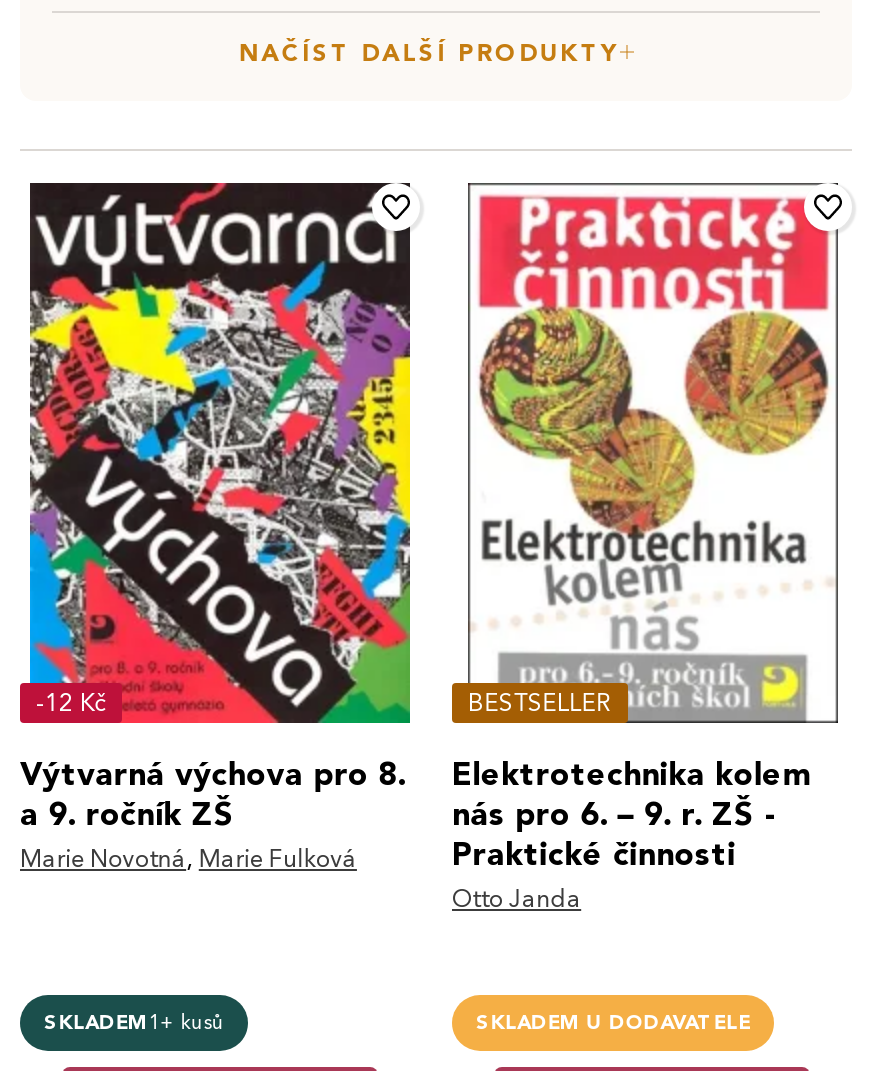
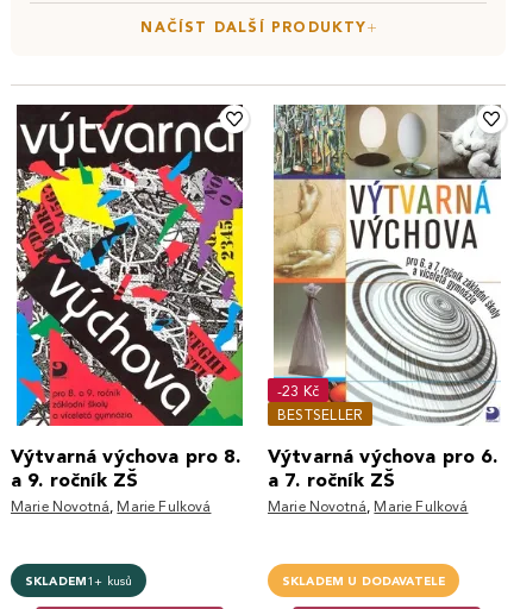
+ -23 Kč

- [image]
- Elektrotechnika kolem
- nás pro 6. – 9. r. ZŠ -
- Praktické činnosti
- Otto Janda
+ [image]
+ Výtvarná výchova pro 6.
+ a 7. ročník ZŠ
+ Marie Novotná, Marie Fulková

- -12 Kč
